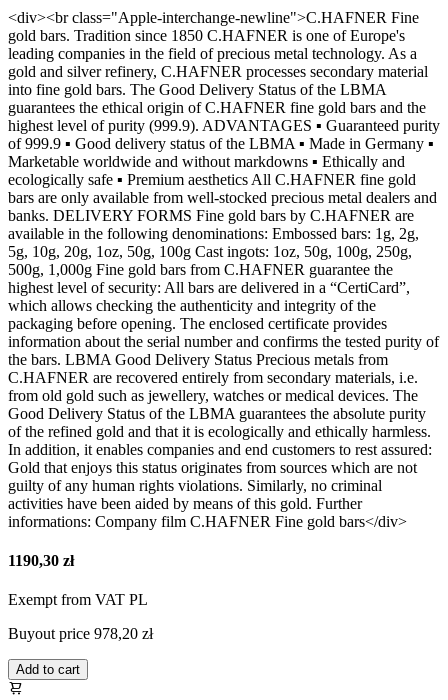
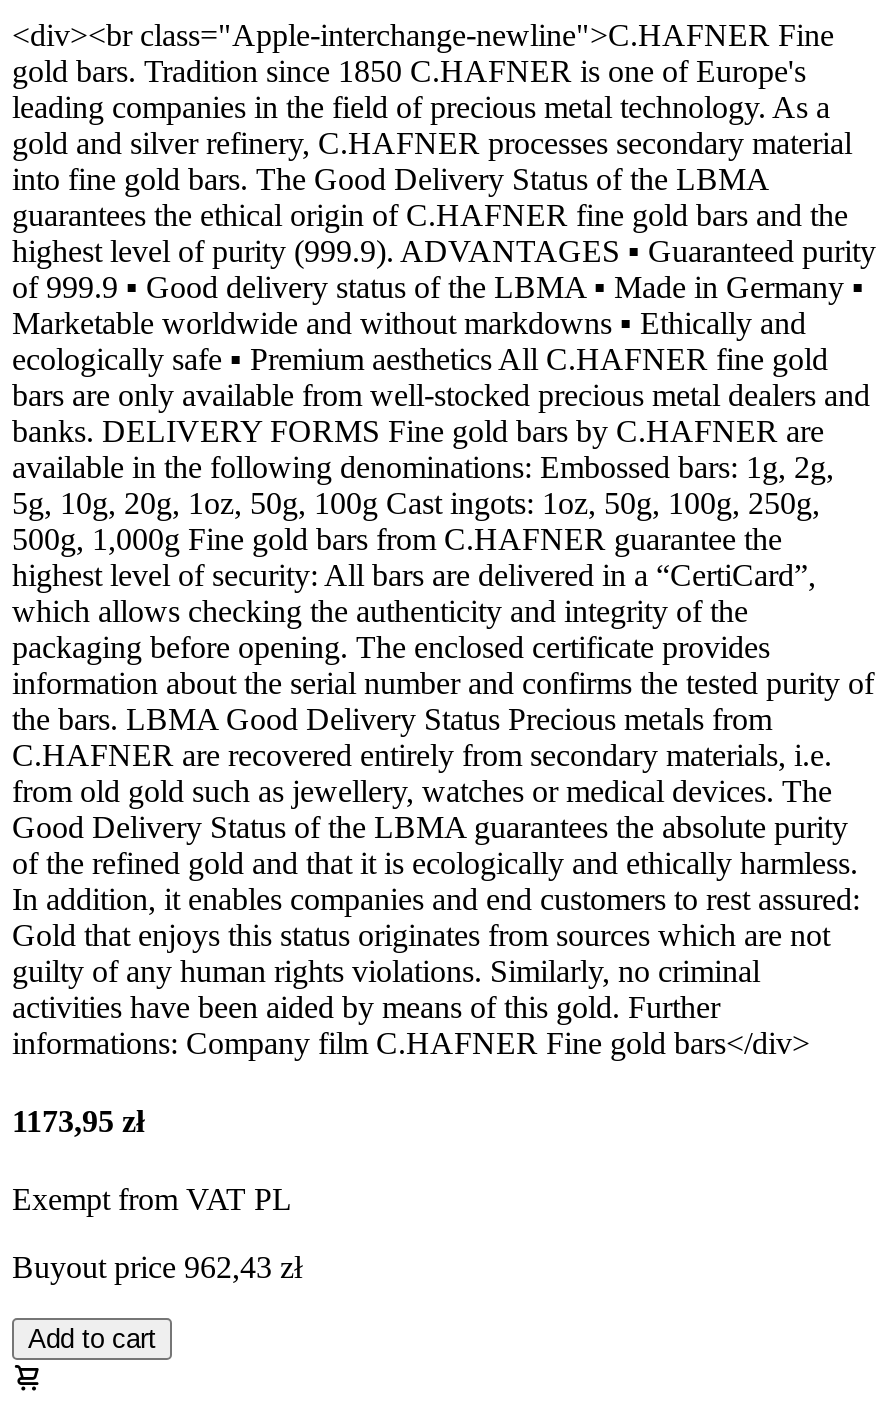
- 1190,30 zł
+ 1173,95 zł

- Buyout price 978,20 zł
+ Buyout price 962,43 zł
